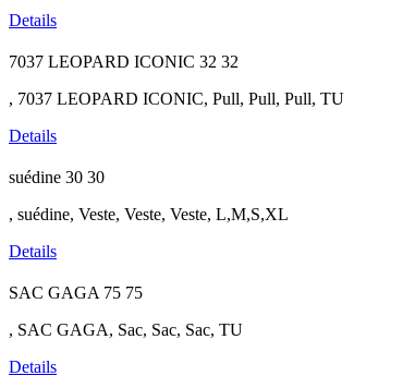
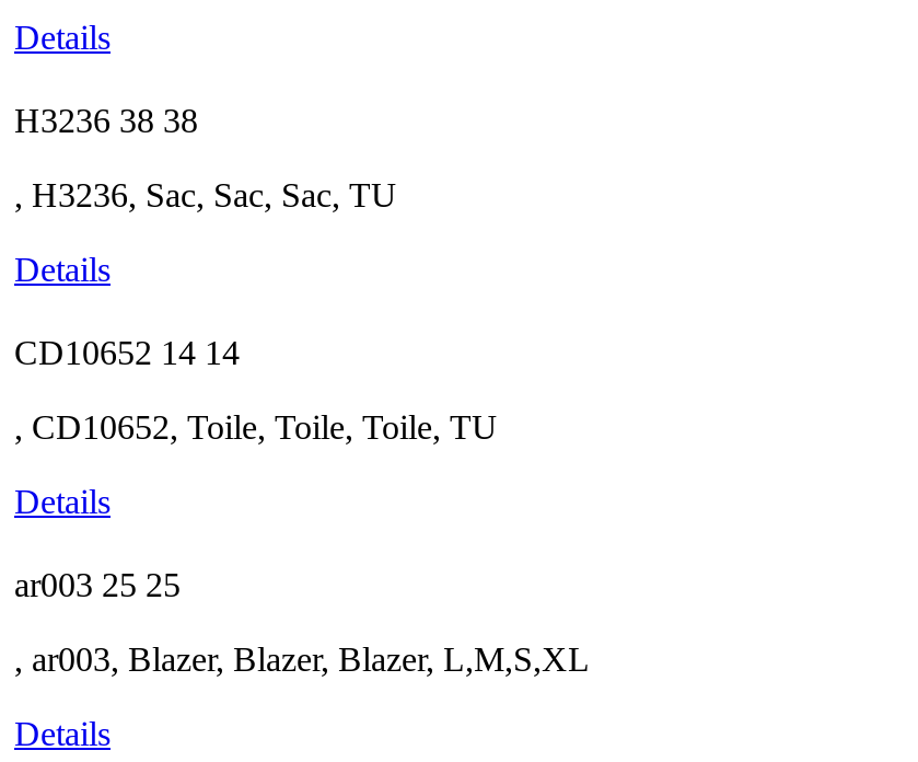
- 7037 LEOPARD ICONIC 32 32
+ H3236 38 38

- , 7037 LEOPARD ICONIC, Pull, Pull, Pull, TU
+ , H3236, Sac, Sac, Sac, TU

- suédine 30 30
+ CD10652 14 14

- , suédine, Veste, Veste, Veste, L,M,S,XL
+ , CD10652, Toile, Toile, Toile, TU

- SAC GAGA 75 75
+ ar003 25 25

- , SAC GAGA, Sac, Sac, Sac, TU
+ , ar003, Blazer, Blazer, Blazer, L,M,S,XL
